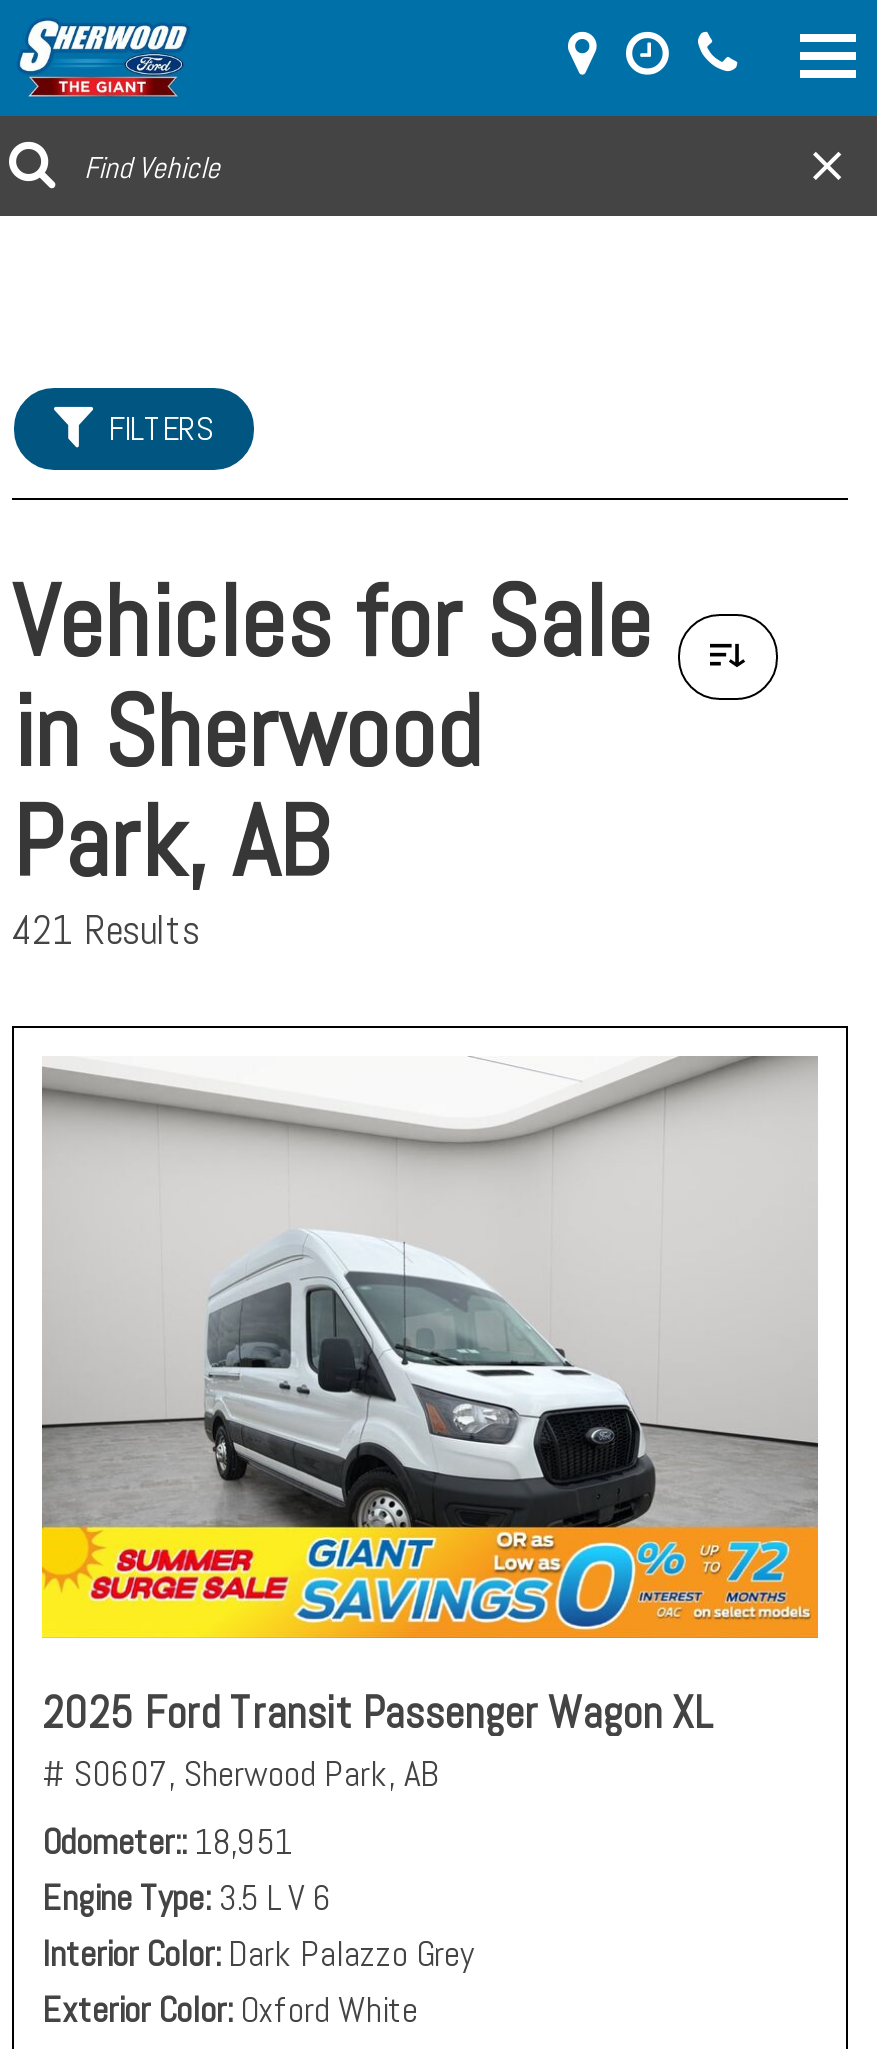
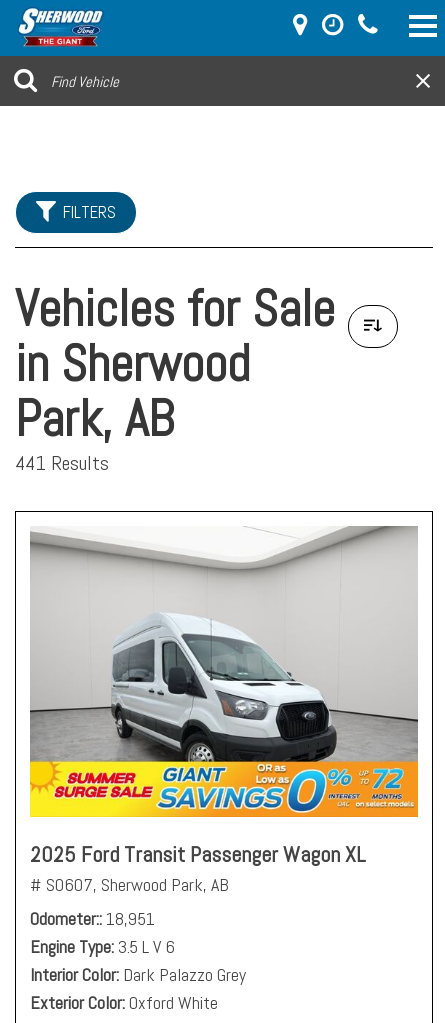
- 421 Results
+ 441 Results
